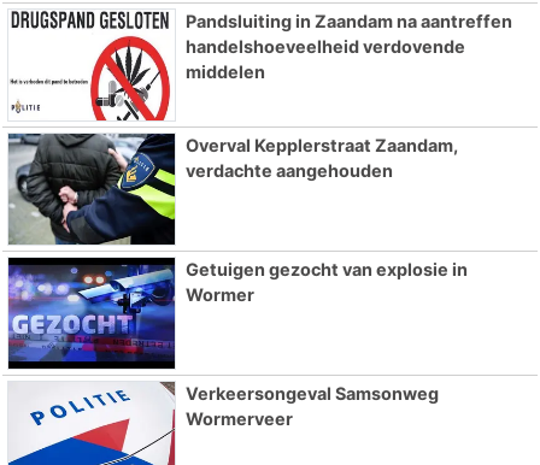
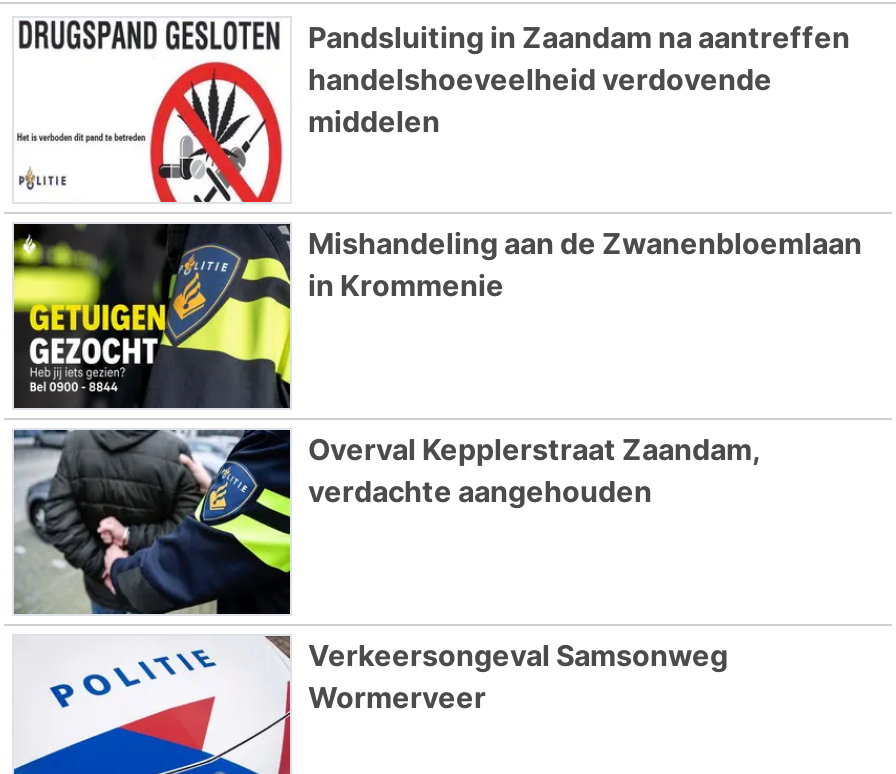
+ [image]
+ Mishandeling aan de Zwanenbloemlaan
+ in Krommenie

moved down: [image] | Overval Kepplerstraat Zaandam, | verdachte aangehouden

- [image]
- Getuigen gezocht van explosie in
- Wormer
